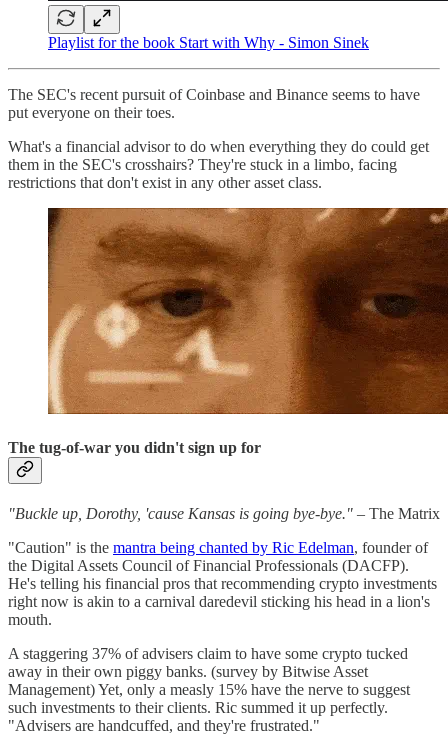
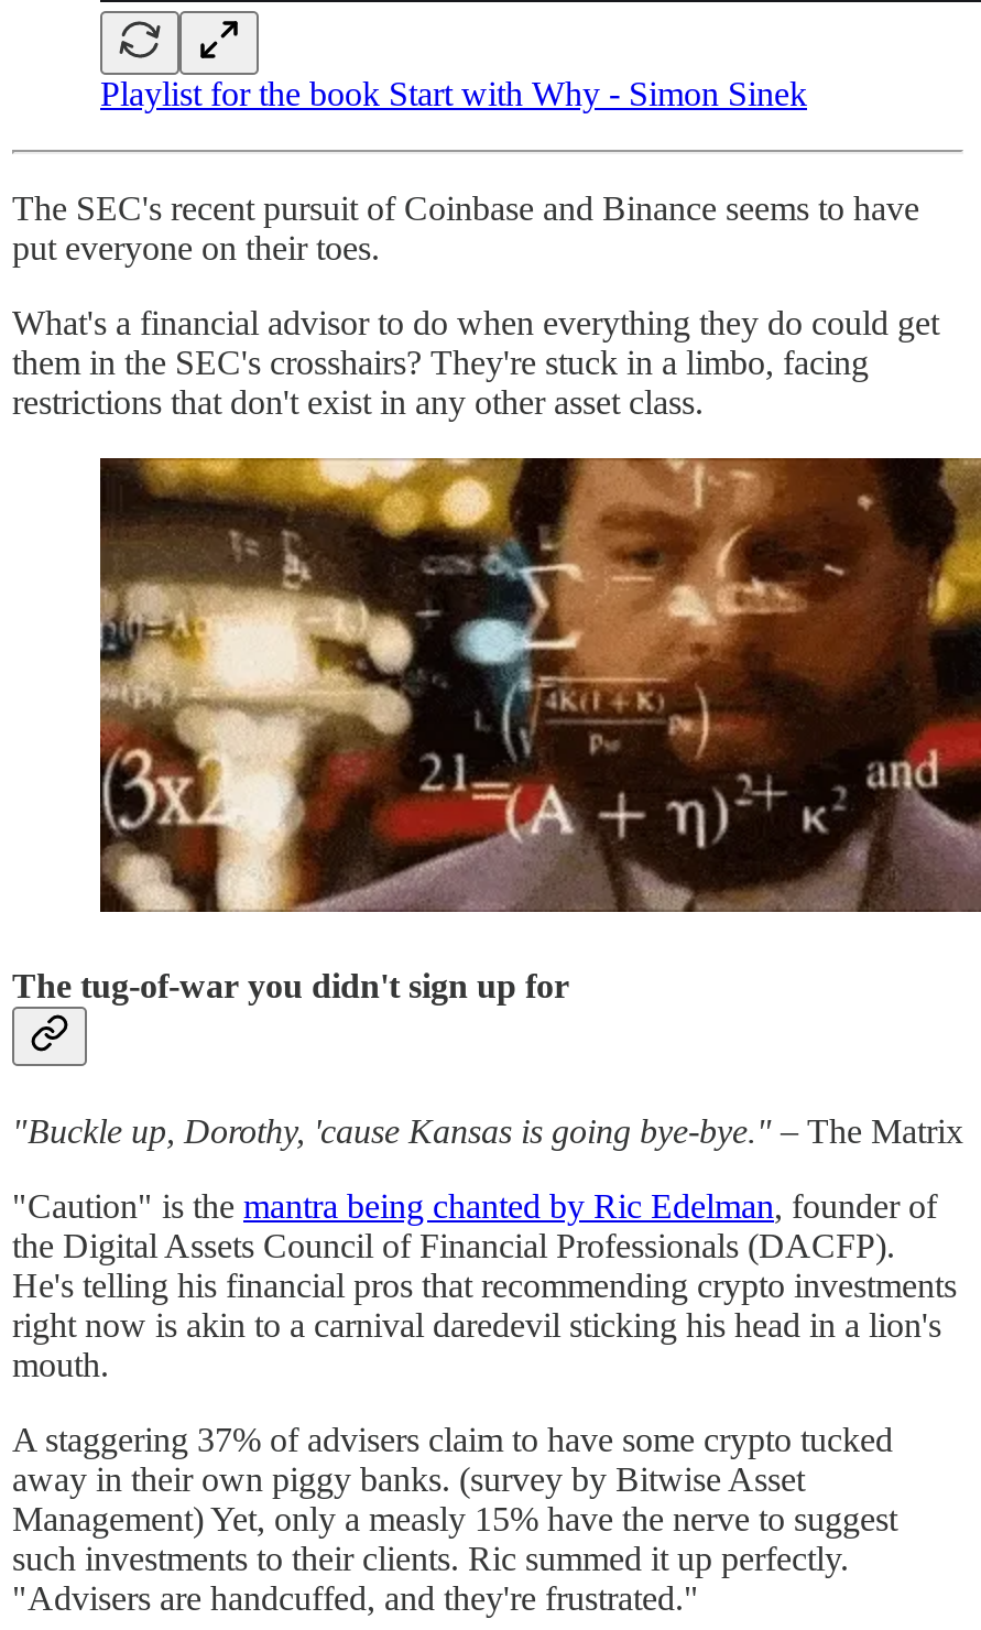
- [image]
+ [image]
